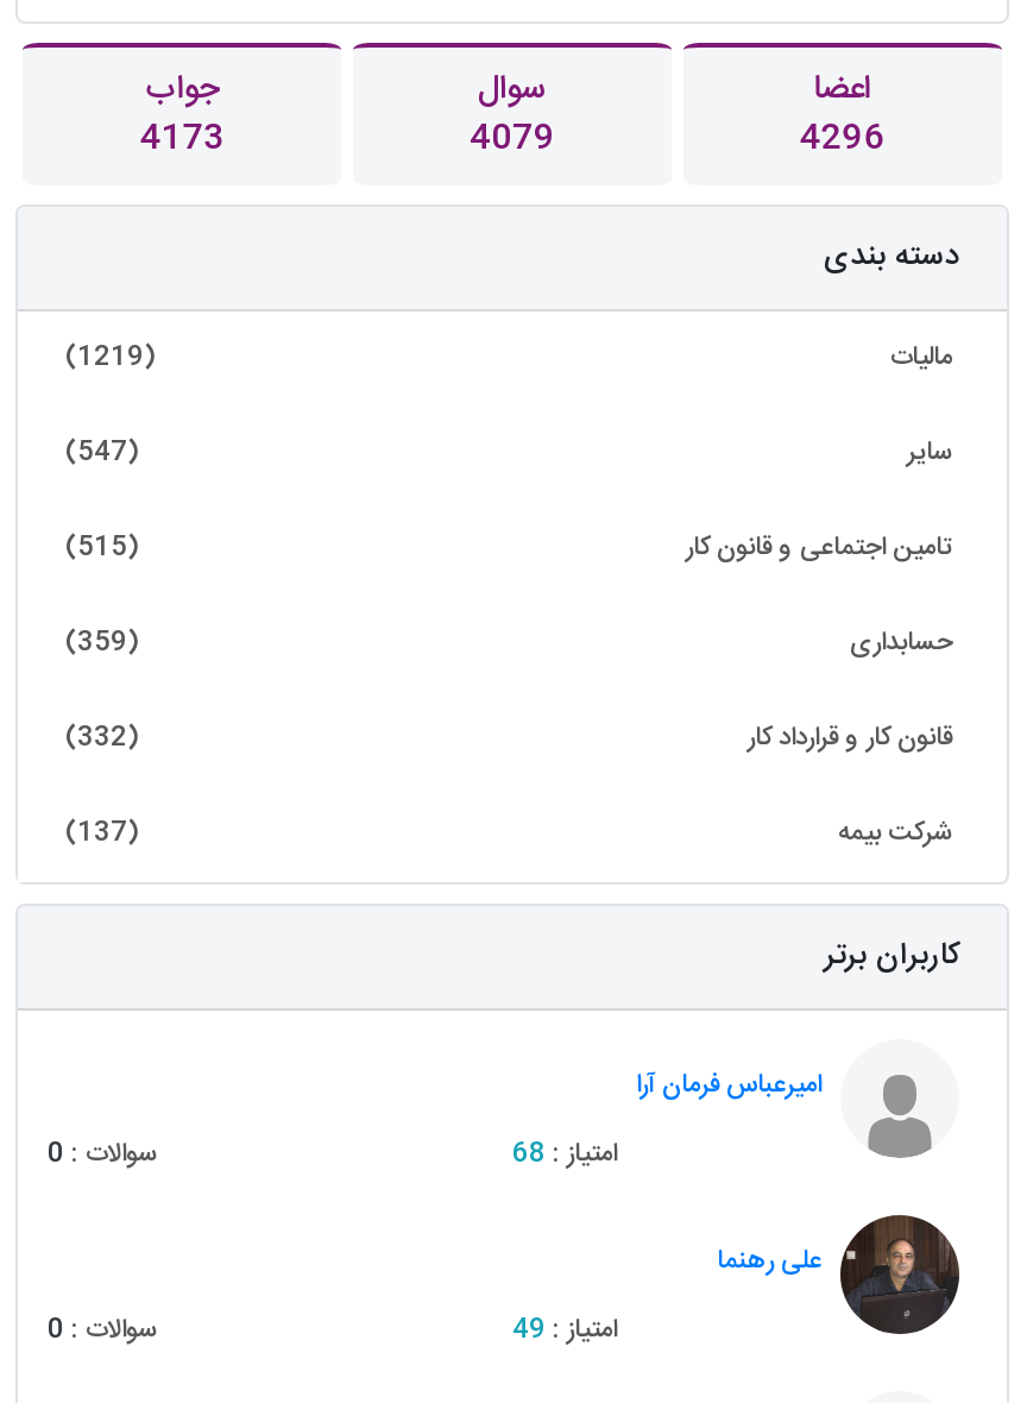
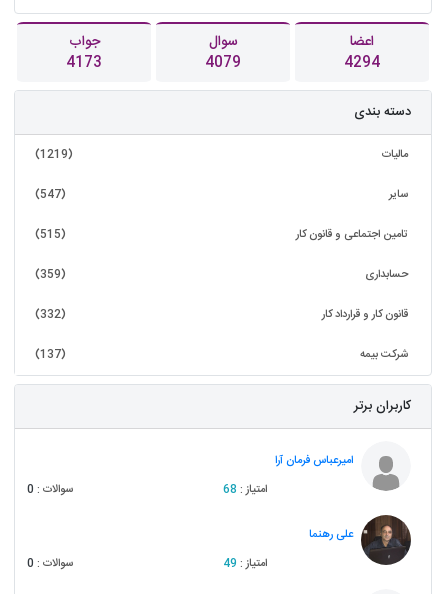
- 4296
+ 4294
